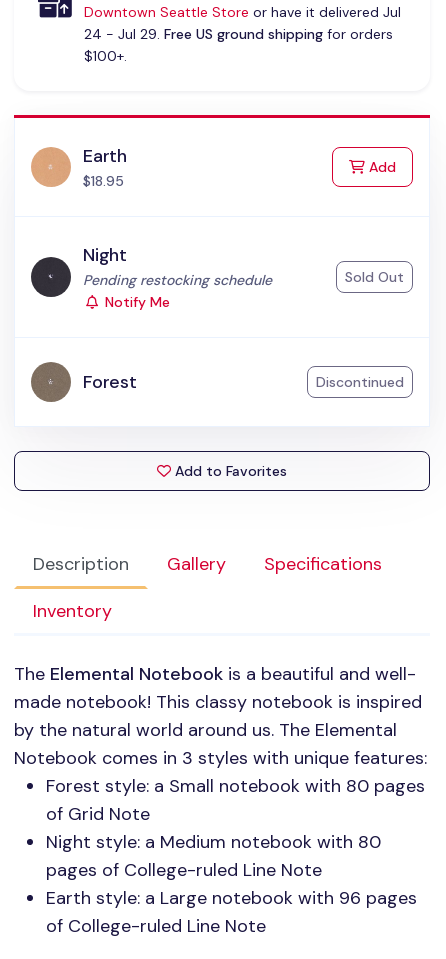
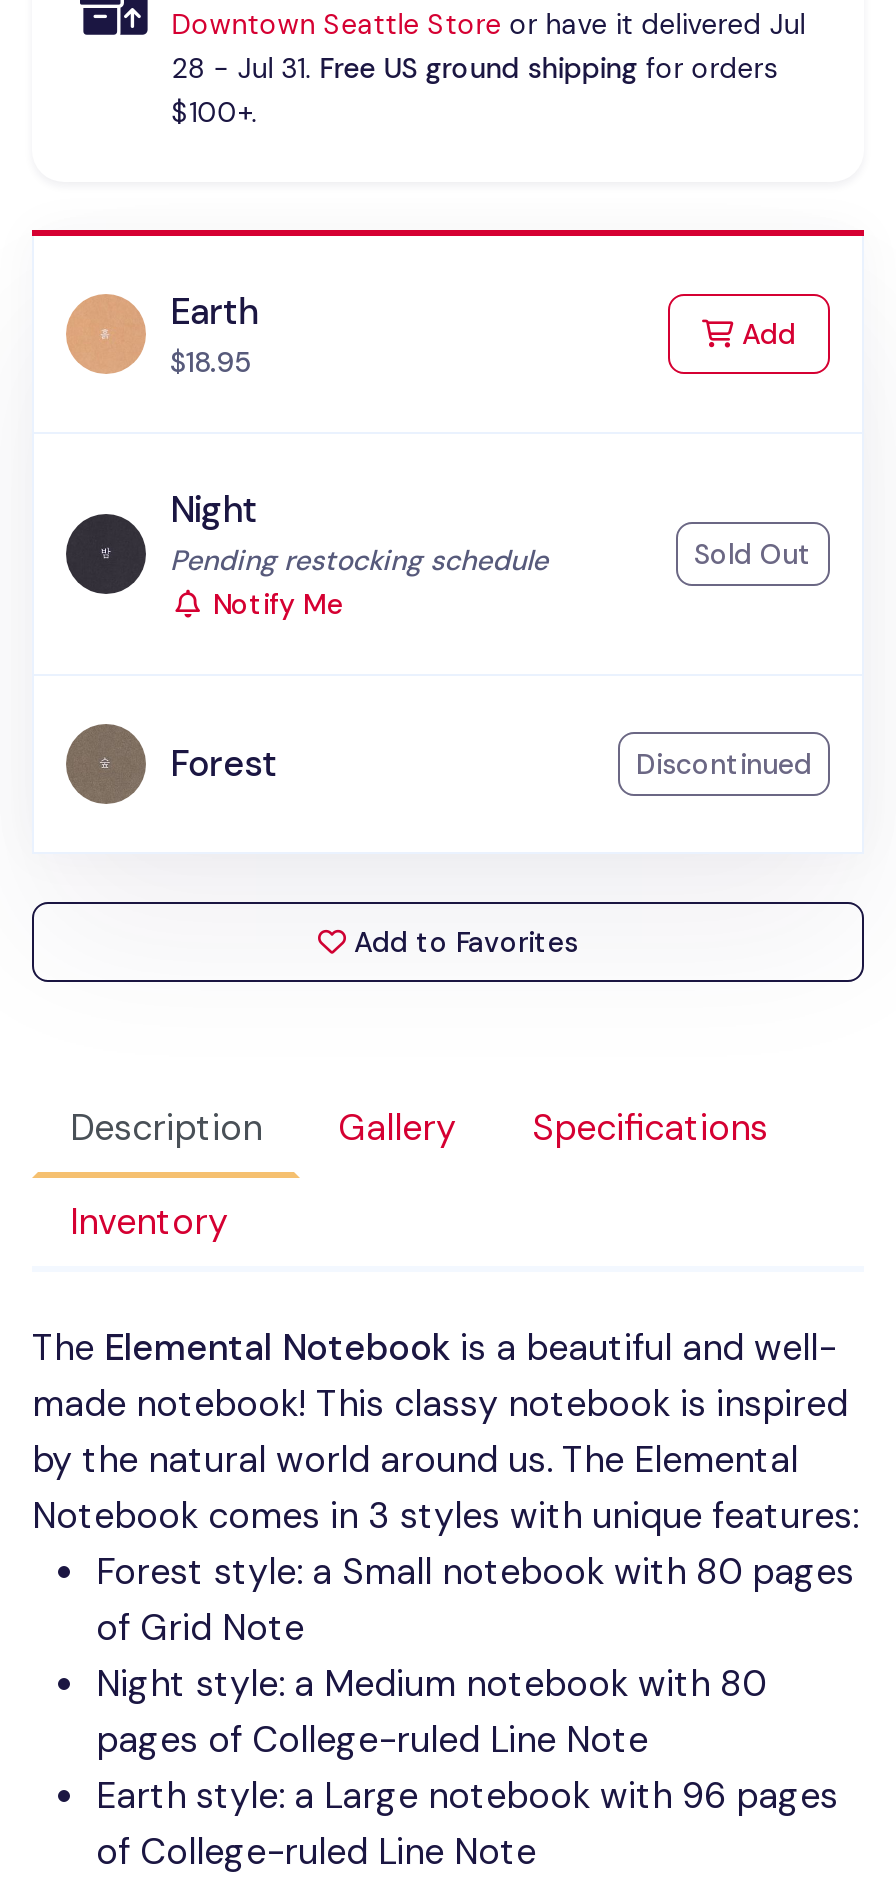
- 24 - Jul 29. Free US ground shipping for orders
+ 28 - Jul 31. Free US ground shipping for orders
